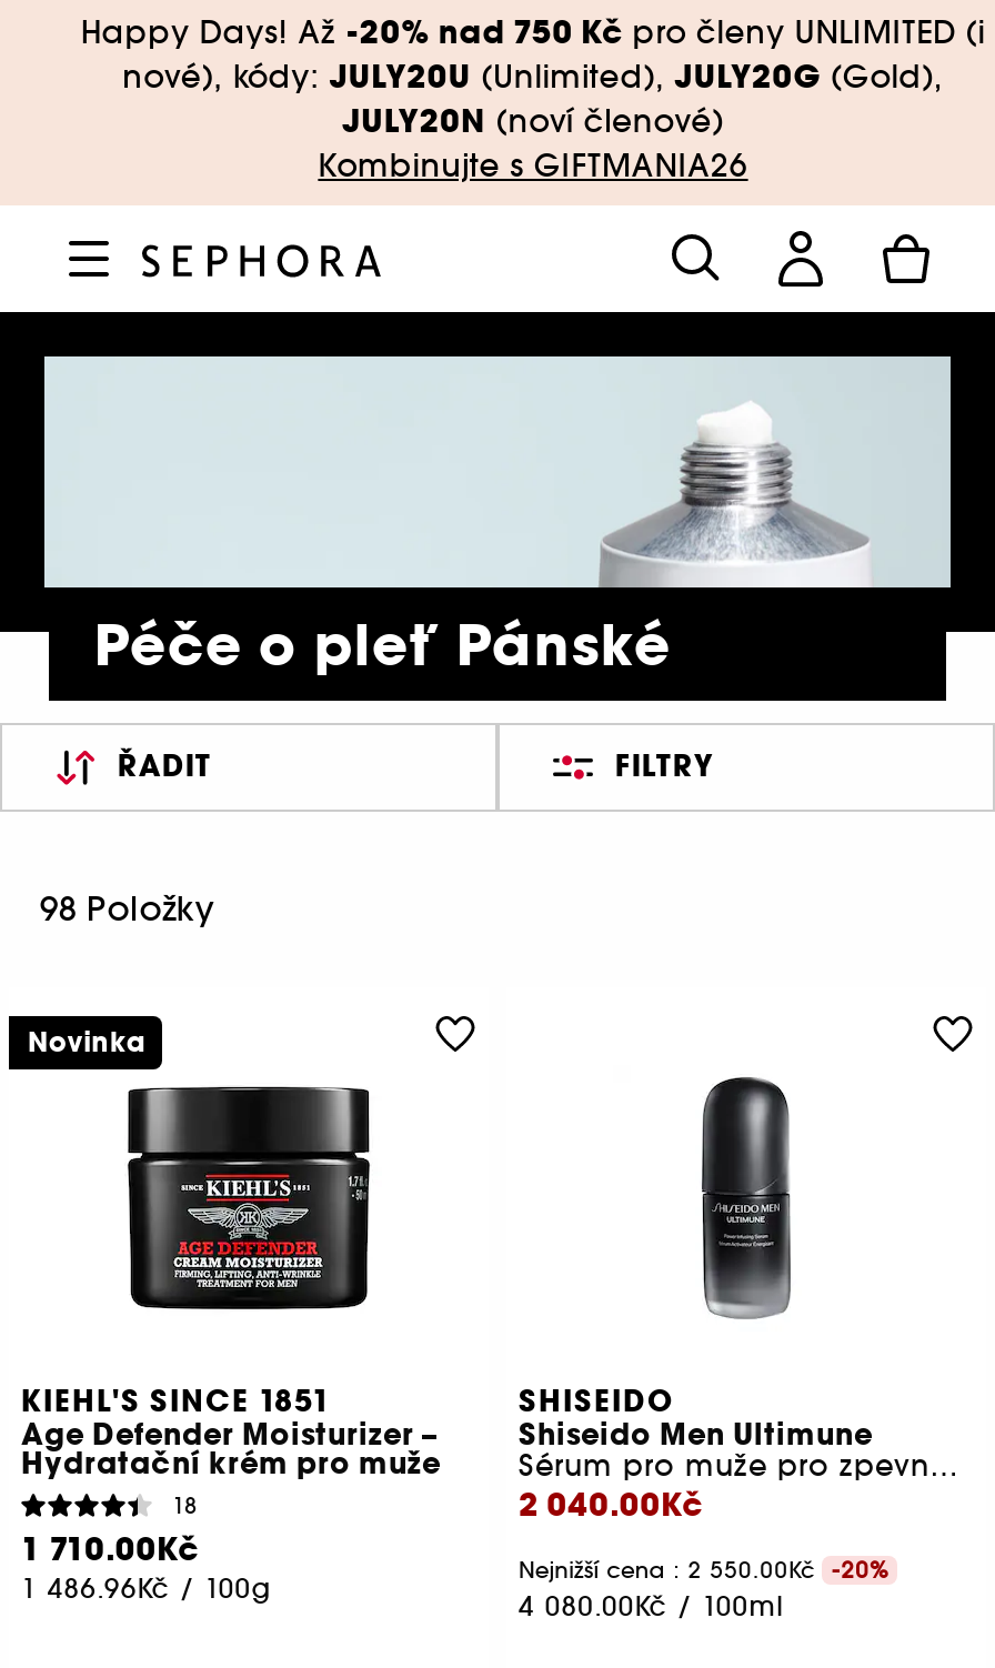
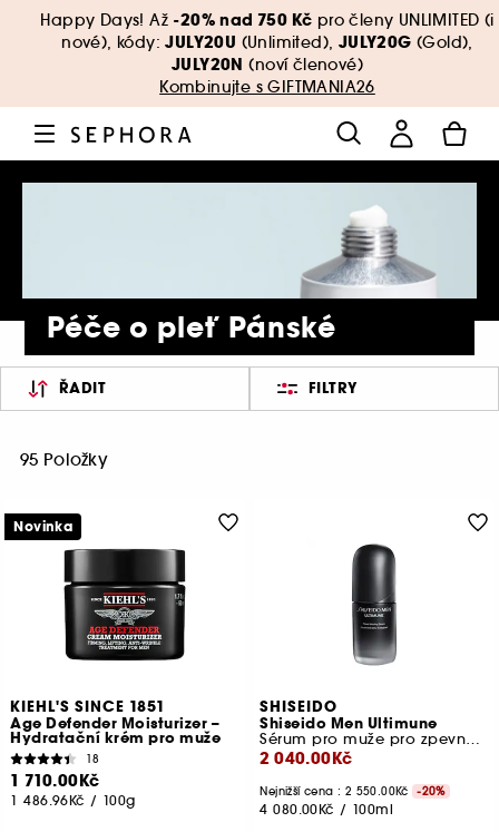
- 98 Položky
+ 95 Položky
